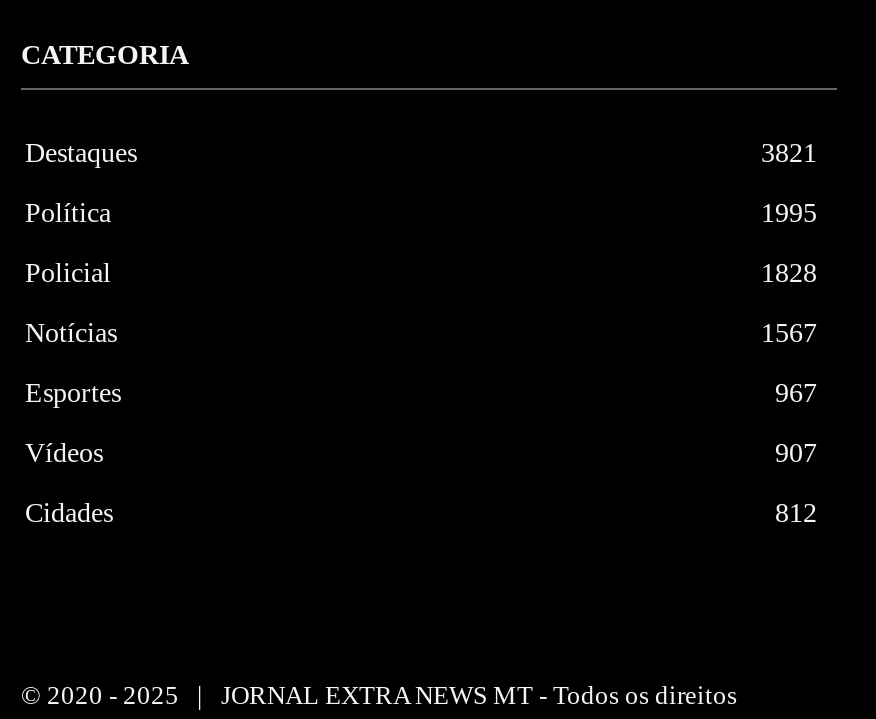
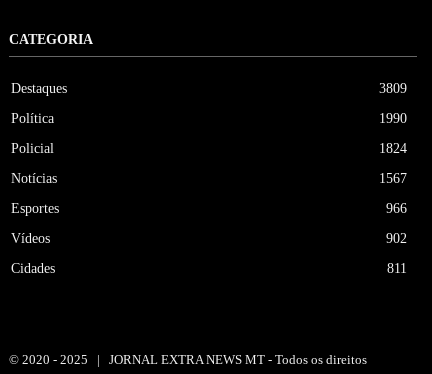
- 3821
+ 3809

- 1995
+ 1990

- 1828
+ 1824

- 967
+ 966

- 907
+ 902

- 812
+ 811
